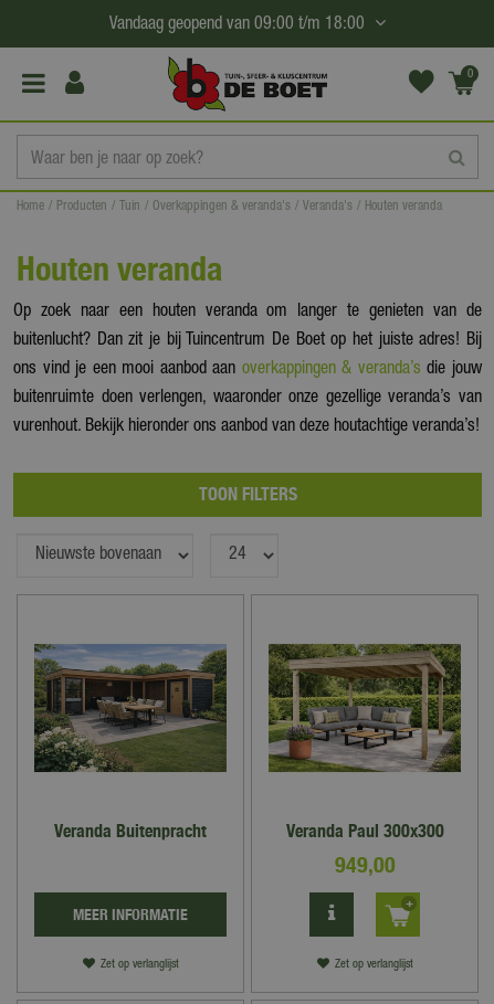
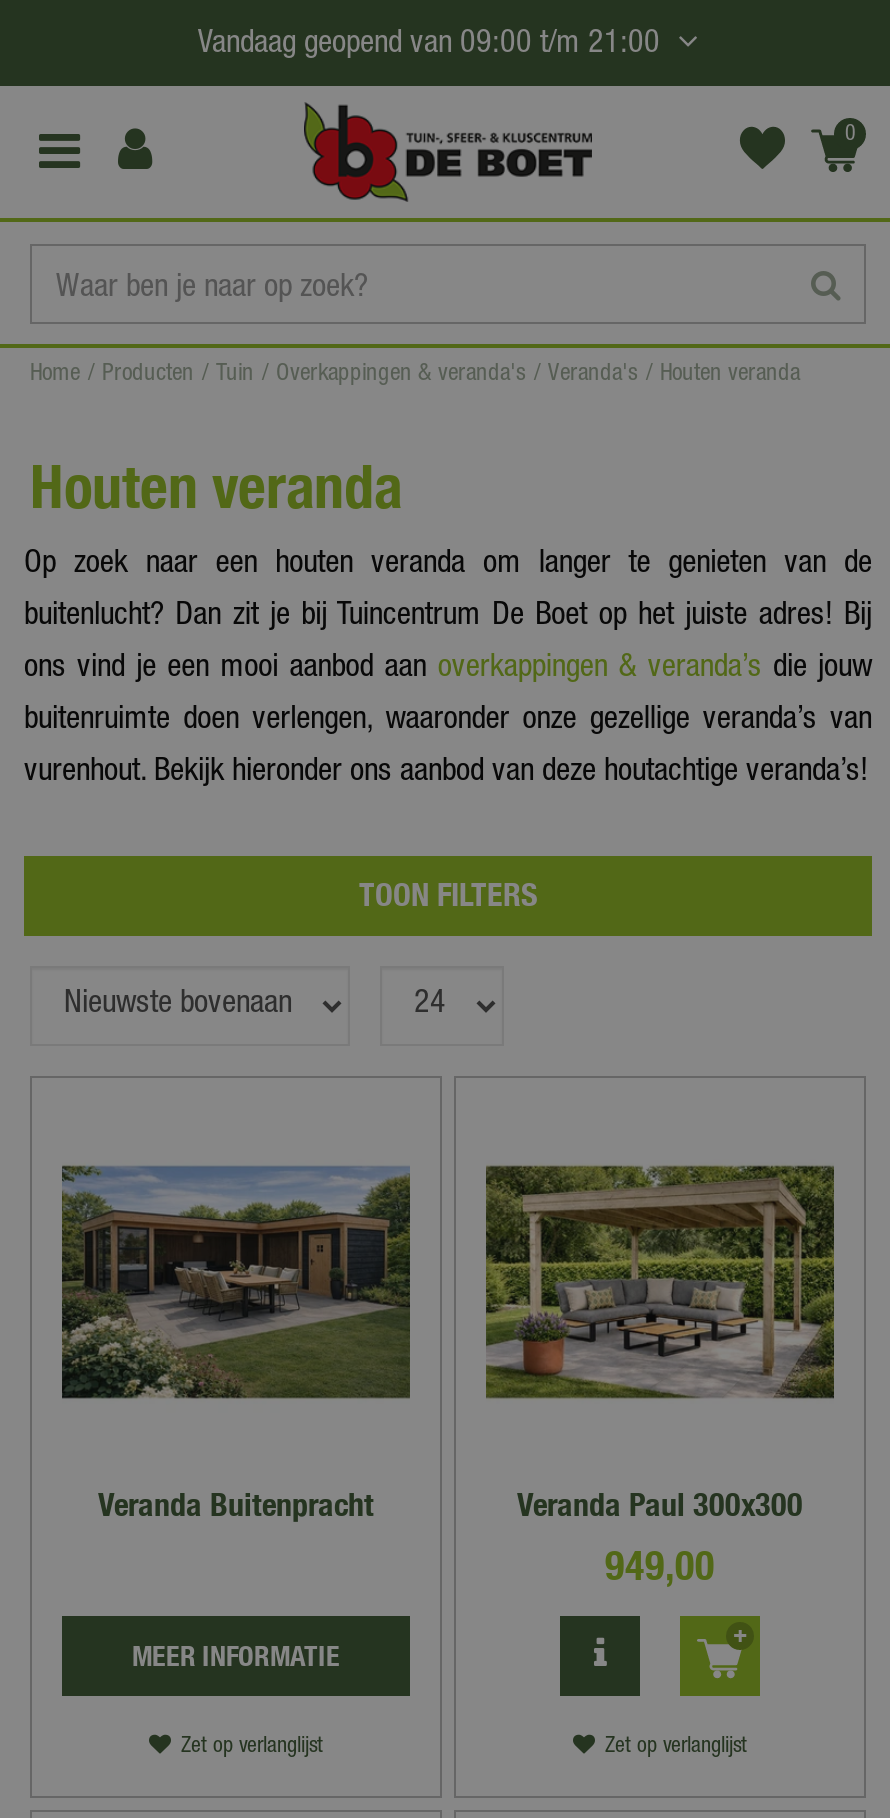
- Vandaag geopend van 09:00 t/m 18:00
+ Vandaag geopend van 09:00 t/m 21:00
